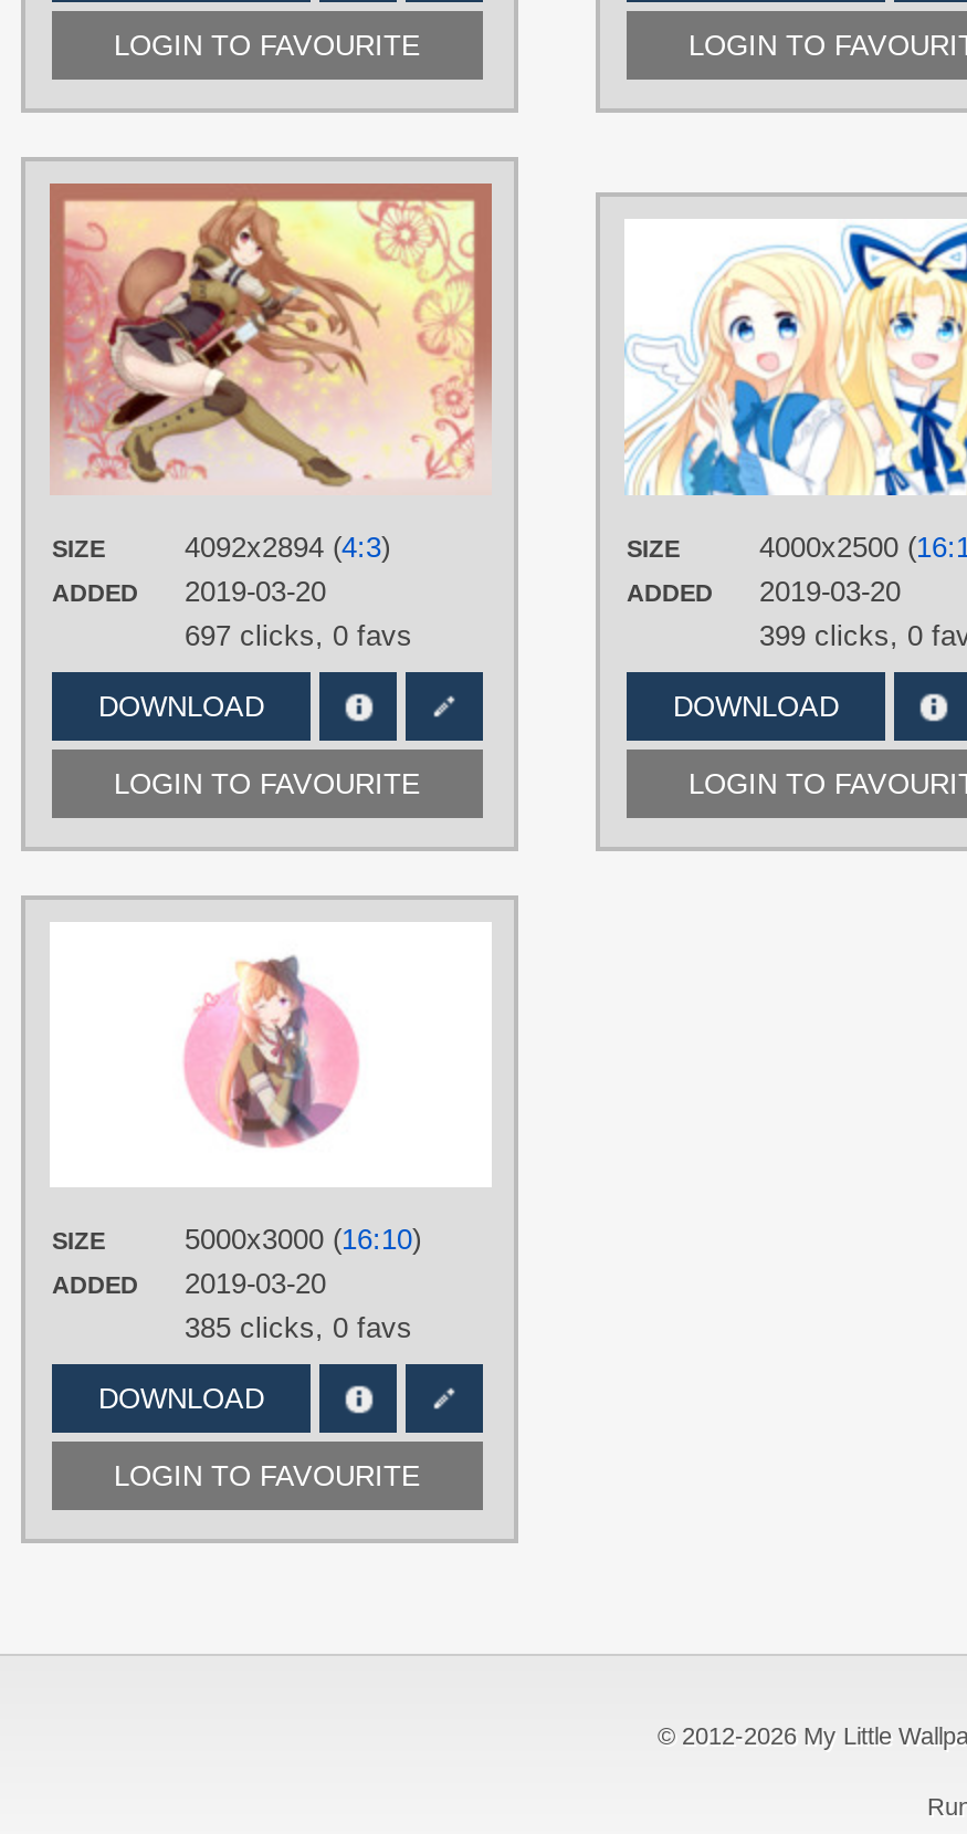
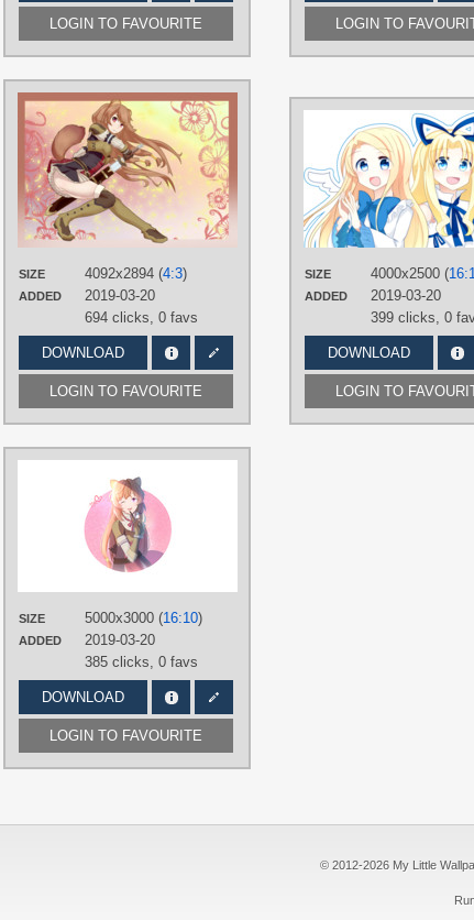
- 697 clicks, 0 favs
+ 694 clicks, 0 favs
